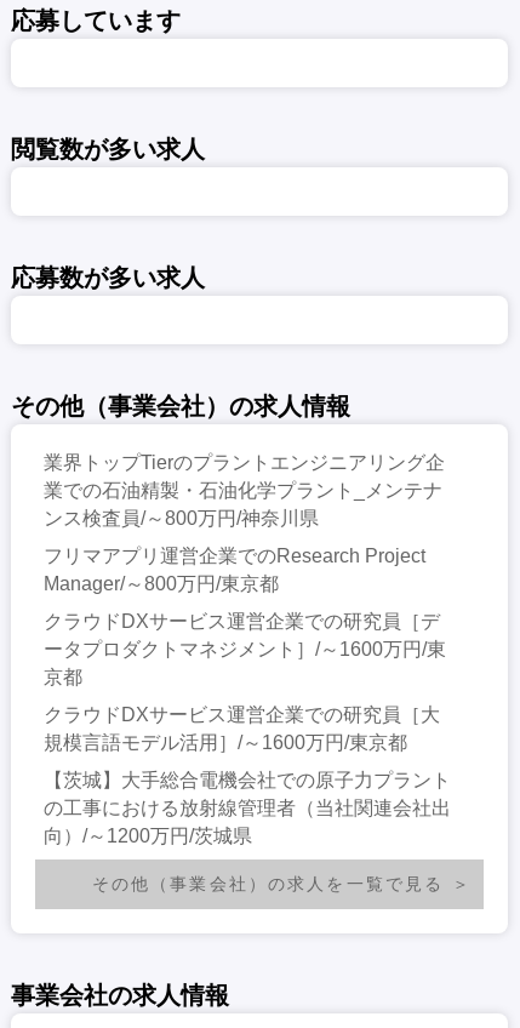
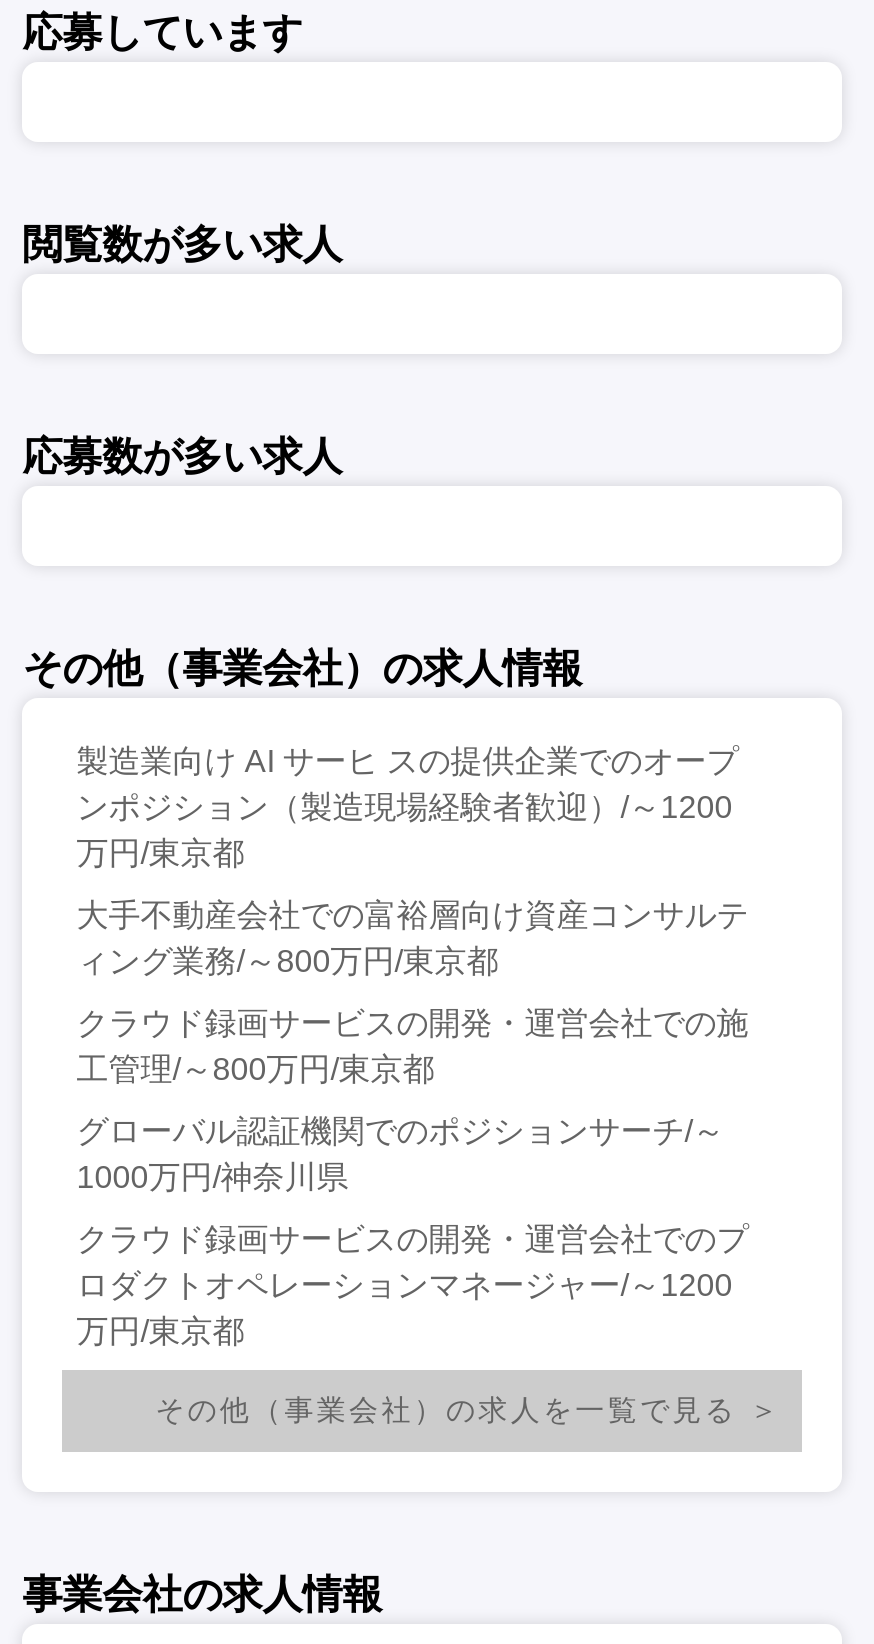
- 業界トップTierのプラントエンジニアリング企
- 業での石油精製・石油化学プラント_メンテナ
- ンス検査員/～800万円/神奈川県
+ 製造業向け AI サーヒ スの提供企業でのオープ
+ ンポジション（製造現場経験者歓迎）/～1200
+ 万円/東京都

- フリマアプリ運営企業でのResearch Project
- Manager/～800万円/東京都
+ 大手不動産会社での富裕層向け資産コンサルテ
+ ィング業務/～800万円/東京都

- クラウドDXサービス運営企業での研究員［デ
- ータプロダクトマネジメント］/～1600万円/東
- 京都
+ クラウド録画サービスの開発・運営会社での施
+ 工管理/～800万円/東京都

- クラウドDXサービス運営企業での研究員［大
- 規模言語モデル活用］/～1600万円/東京都
+ グローバル認証機関でのポジションサーチ/～
+ 1000万円/神奈川県

- 【茨城】大手総合電機会社での原子力プラント
- の工事における放射線管理者（当社関連会社出
- 向）/～1200万円/茨城県
+ クラウド録画サービスの開発・運営会社でのプ
+ ロダクトオペレーションマネージャー/～1200
+ 万円/東京都
